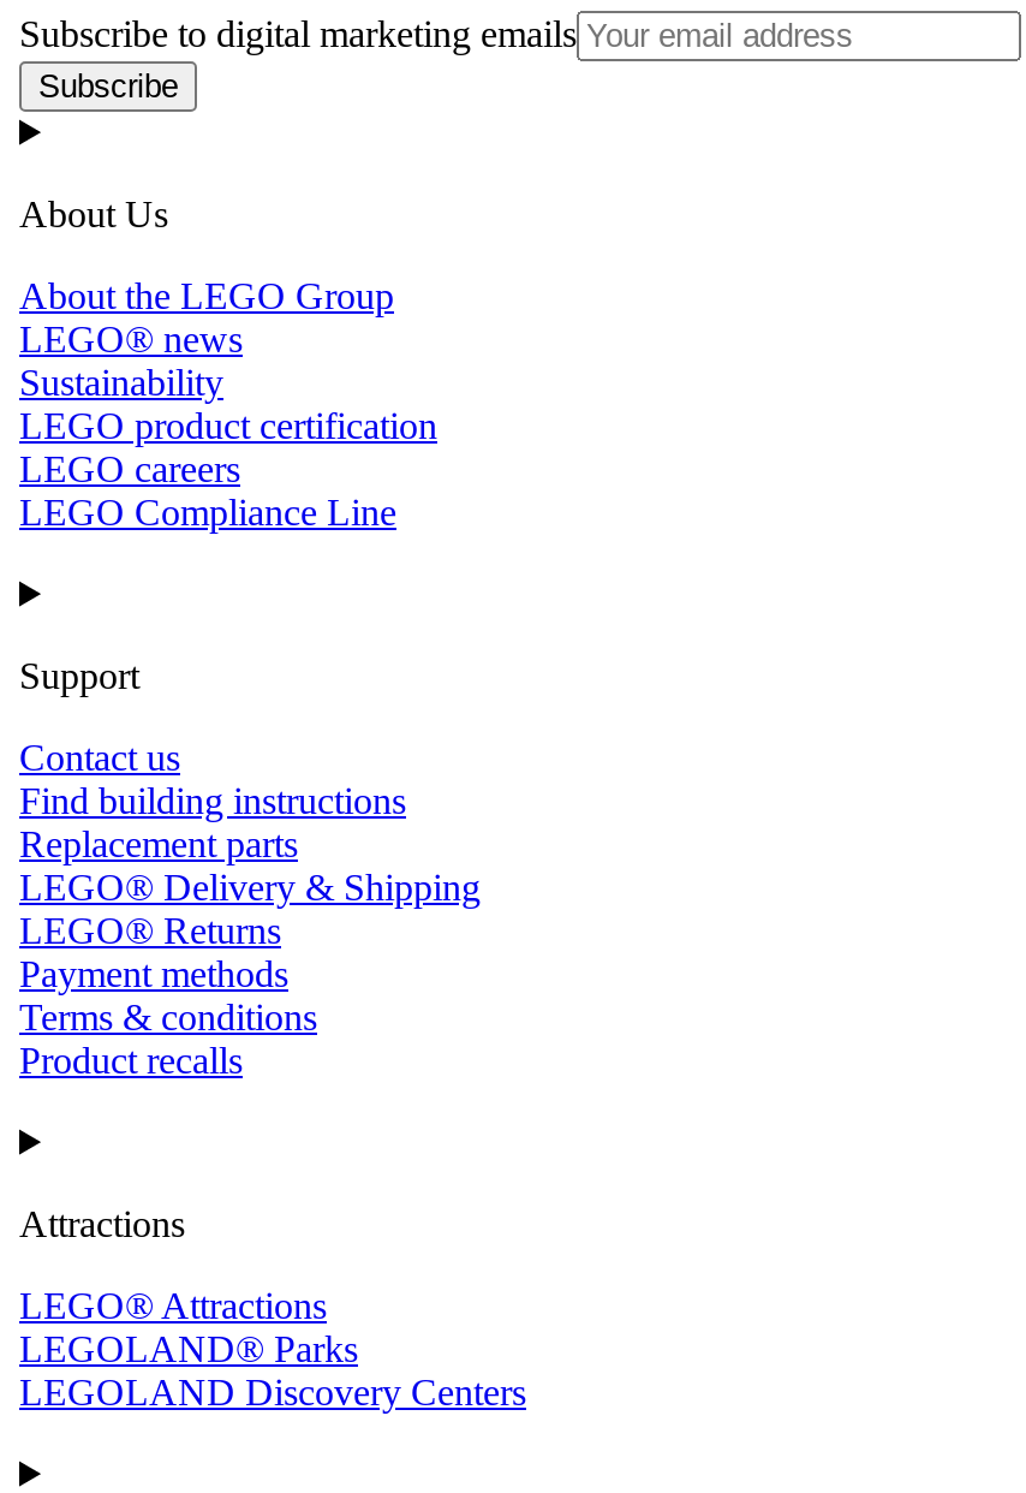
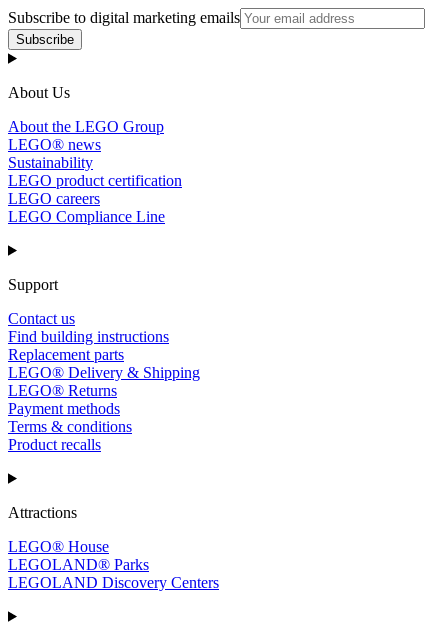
- LEGO® Attractions
+ LEGO® House
